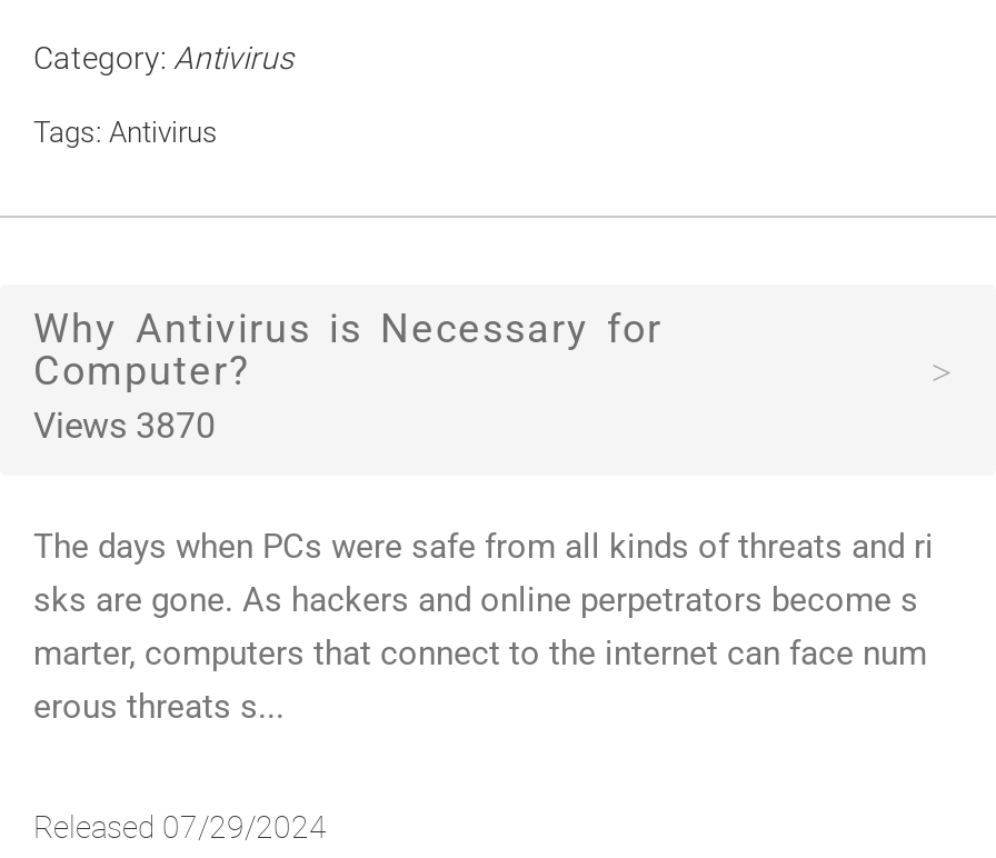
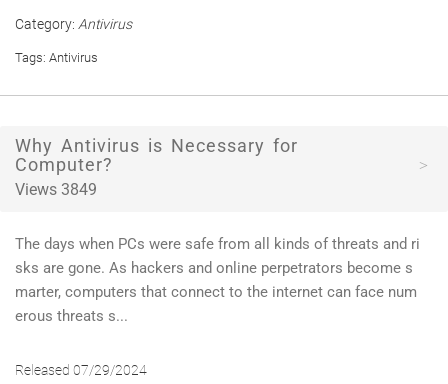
- Views 3870
+ Views 3849
